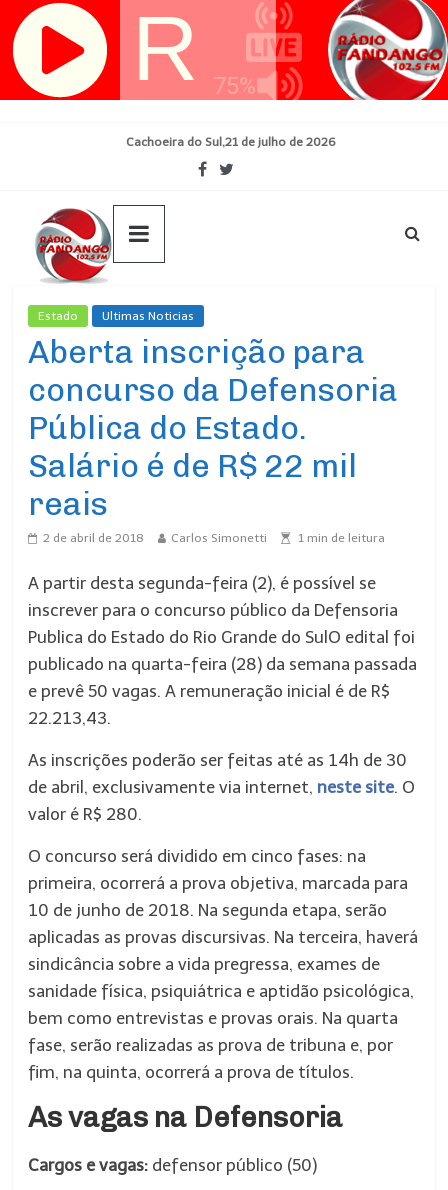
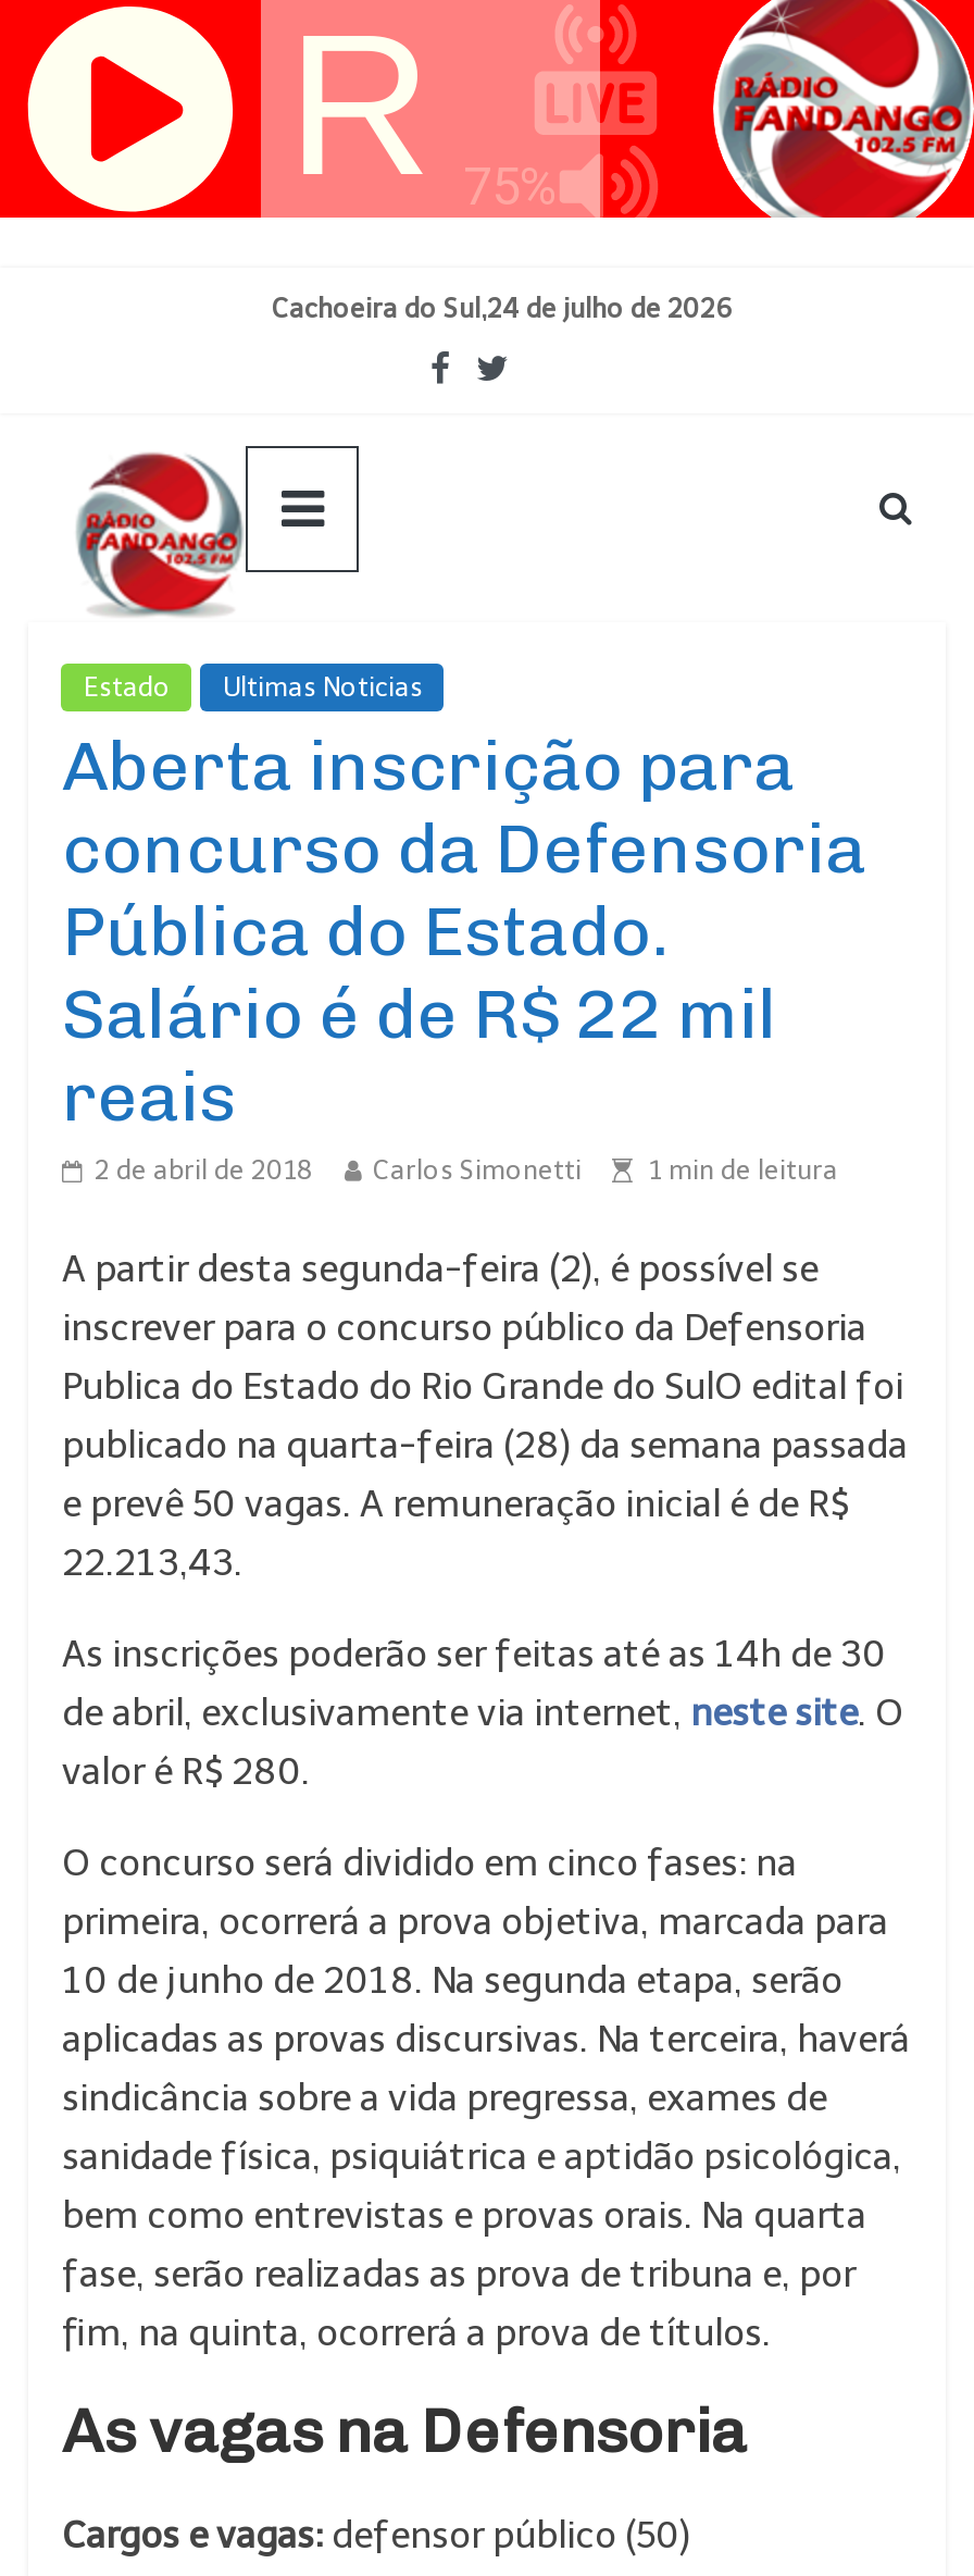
- Cachoeira do Sul,21 de julho de 2026
+ Cachoeira do Sul,24 de julho de 2026
